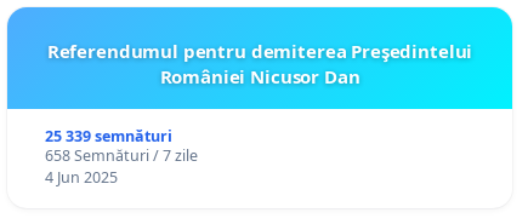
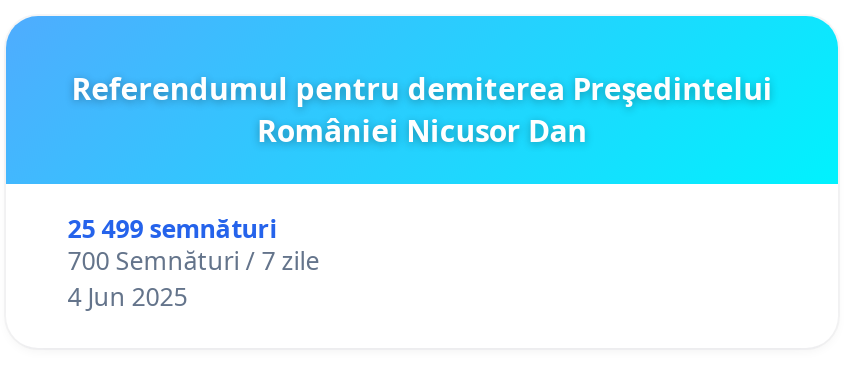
- 25 339 semnături
+ 25 499 semnături

- 658 Semnături / 7 zile
+ 700 Semnături / 7 zile
